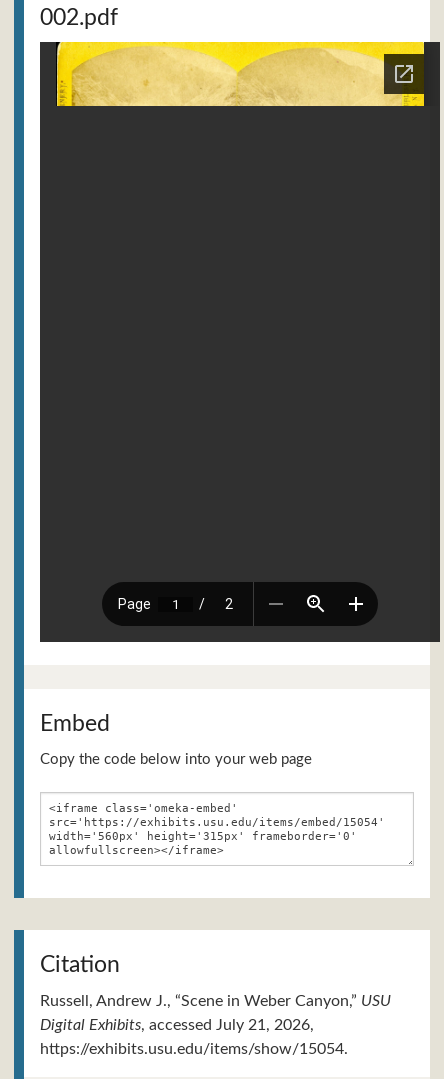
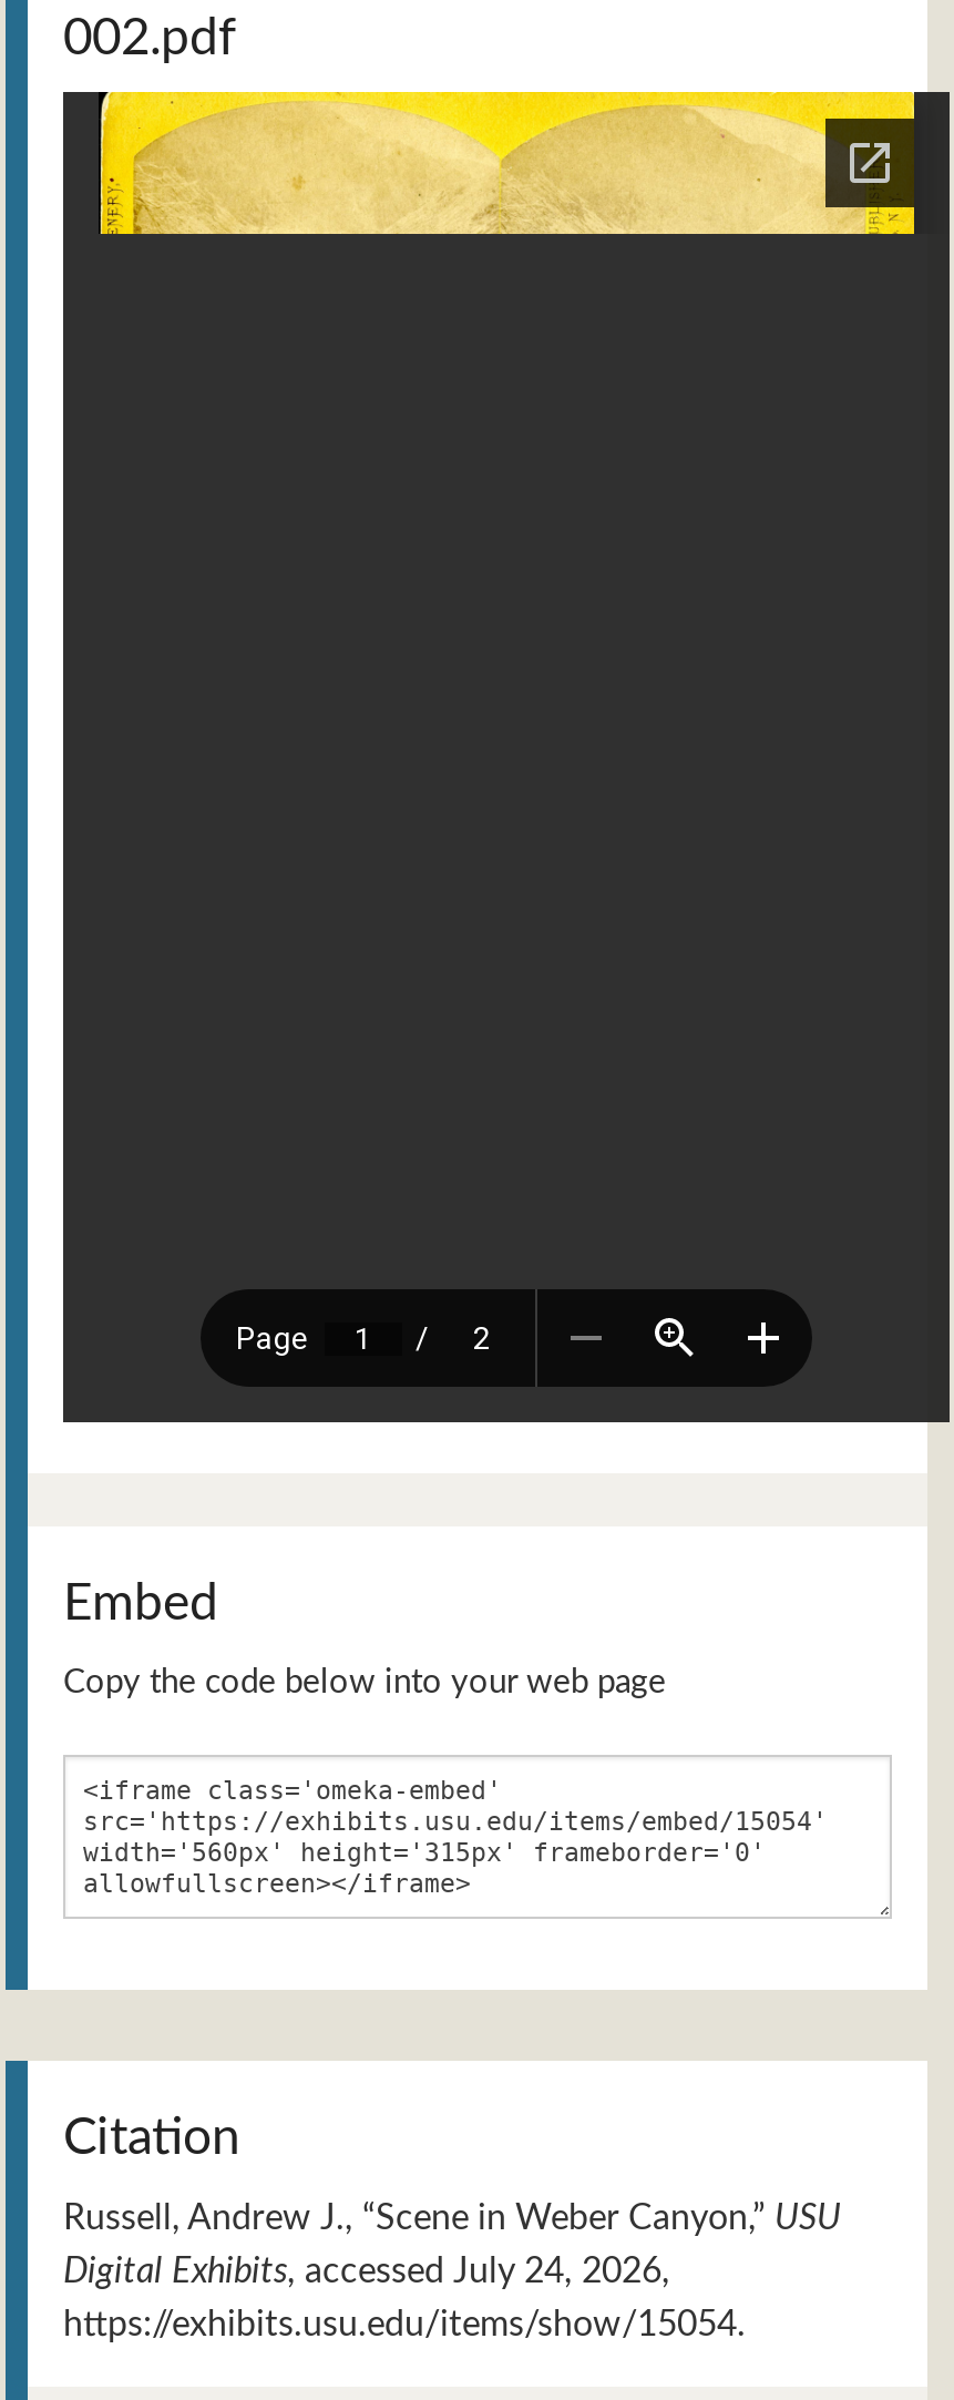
- Digital Exhibits, accessed July 21, 2026,
+ Digital Exhibits, accessed July 24, 2026,
